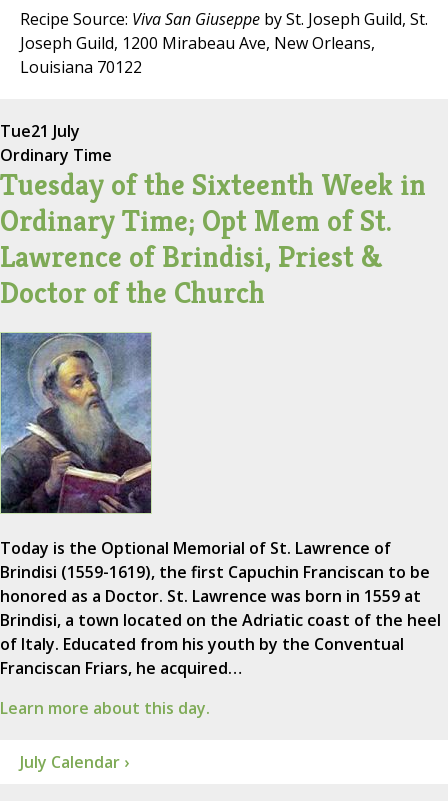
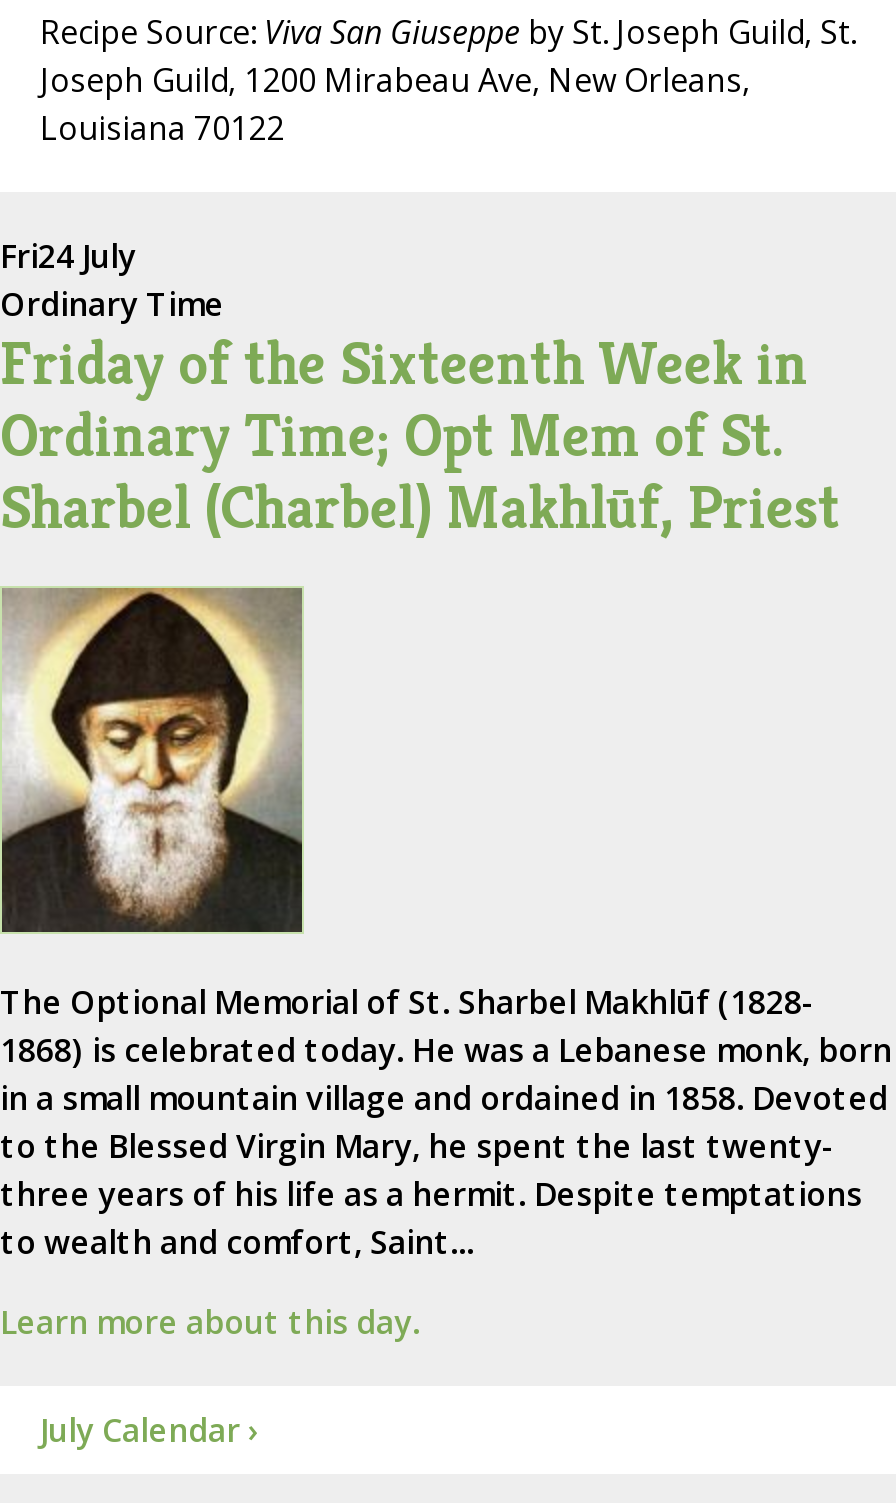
- Tue21 July
+ Fri24 July

- Tuesday of the Sixteenth Week in
+ Friday of the Sixteenth Week in

- Lawrence of Brindisi, Priest &
- Doctor of the Church
+ Sharbel (Charbel) Makhlūf, Priest

- [image]
+ [image]

- Today is the Optional Memorial of St. Lawrence of
- Brindisi (1559-1619), the first Capuchin Franciscan to be
- honored as a Doctor. St. Lawrence was born in 1559 at
- Brindisi, a town located on the Adriatic coast of the heel
- of Italy. Educated from his youth by the Conventual
- Franciscan Friars, he acquired…
+ The Optional Memorial of St. Sharbel Makhlūf (1828-
+ 1868) is celebrated today. He was a Lebanese monk, born
+ in a small mountain village and ordained in 1858. Devoted
+ to the Blessed Virgin Mary, he spent the last twenty-
+ three years of his life as a hermit. Despite temptations
+ to wealth and comfort, Saint…
